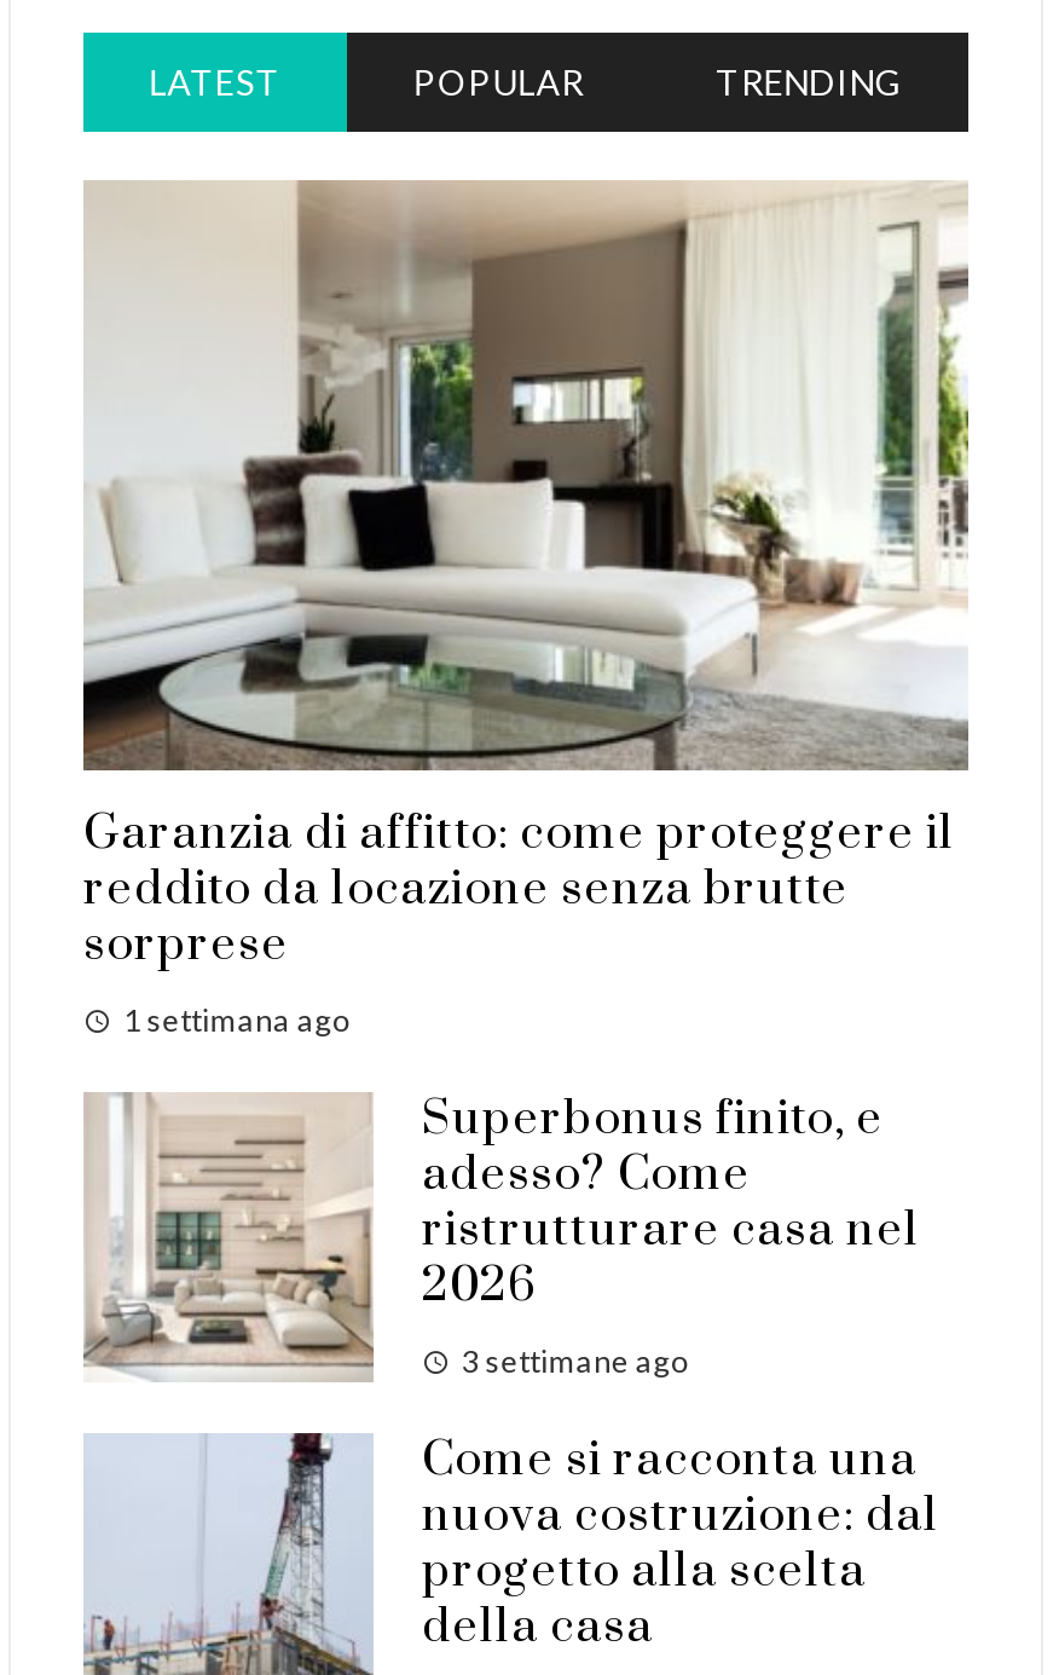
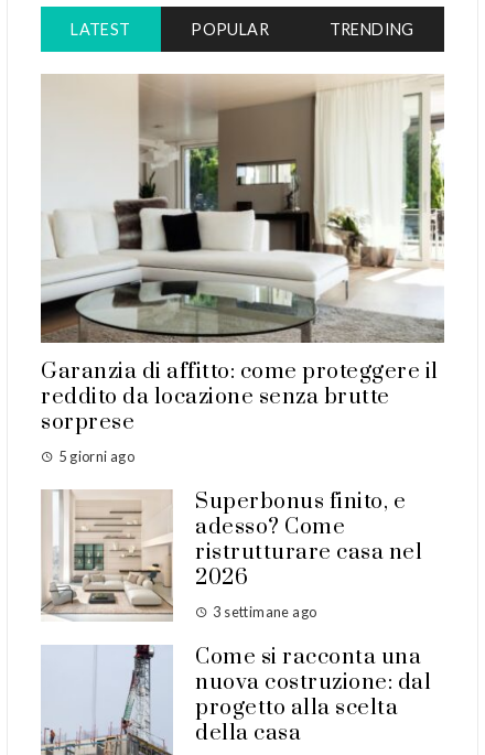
- 1 settimana ago
+ 5 giorni ago
